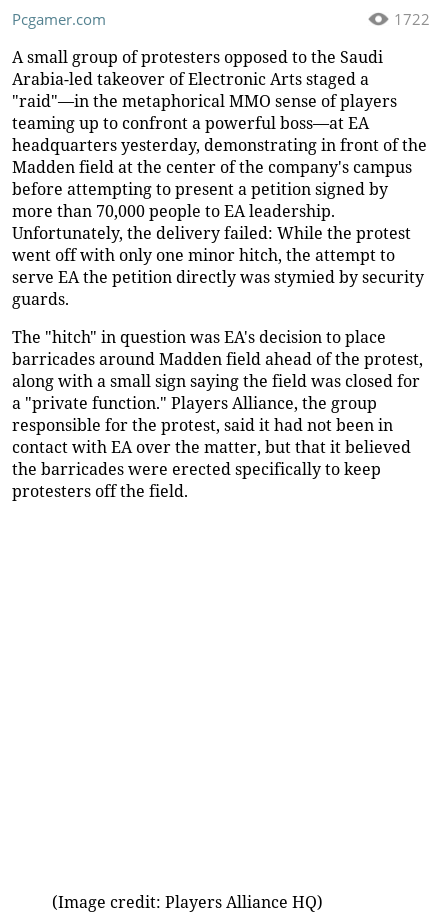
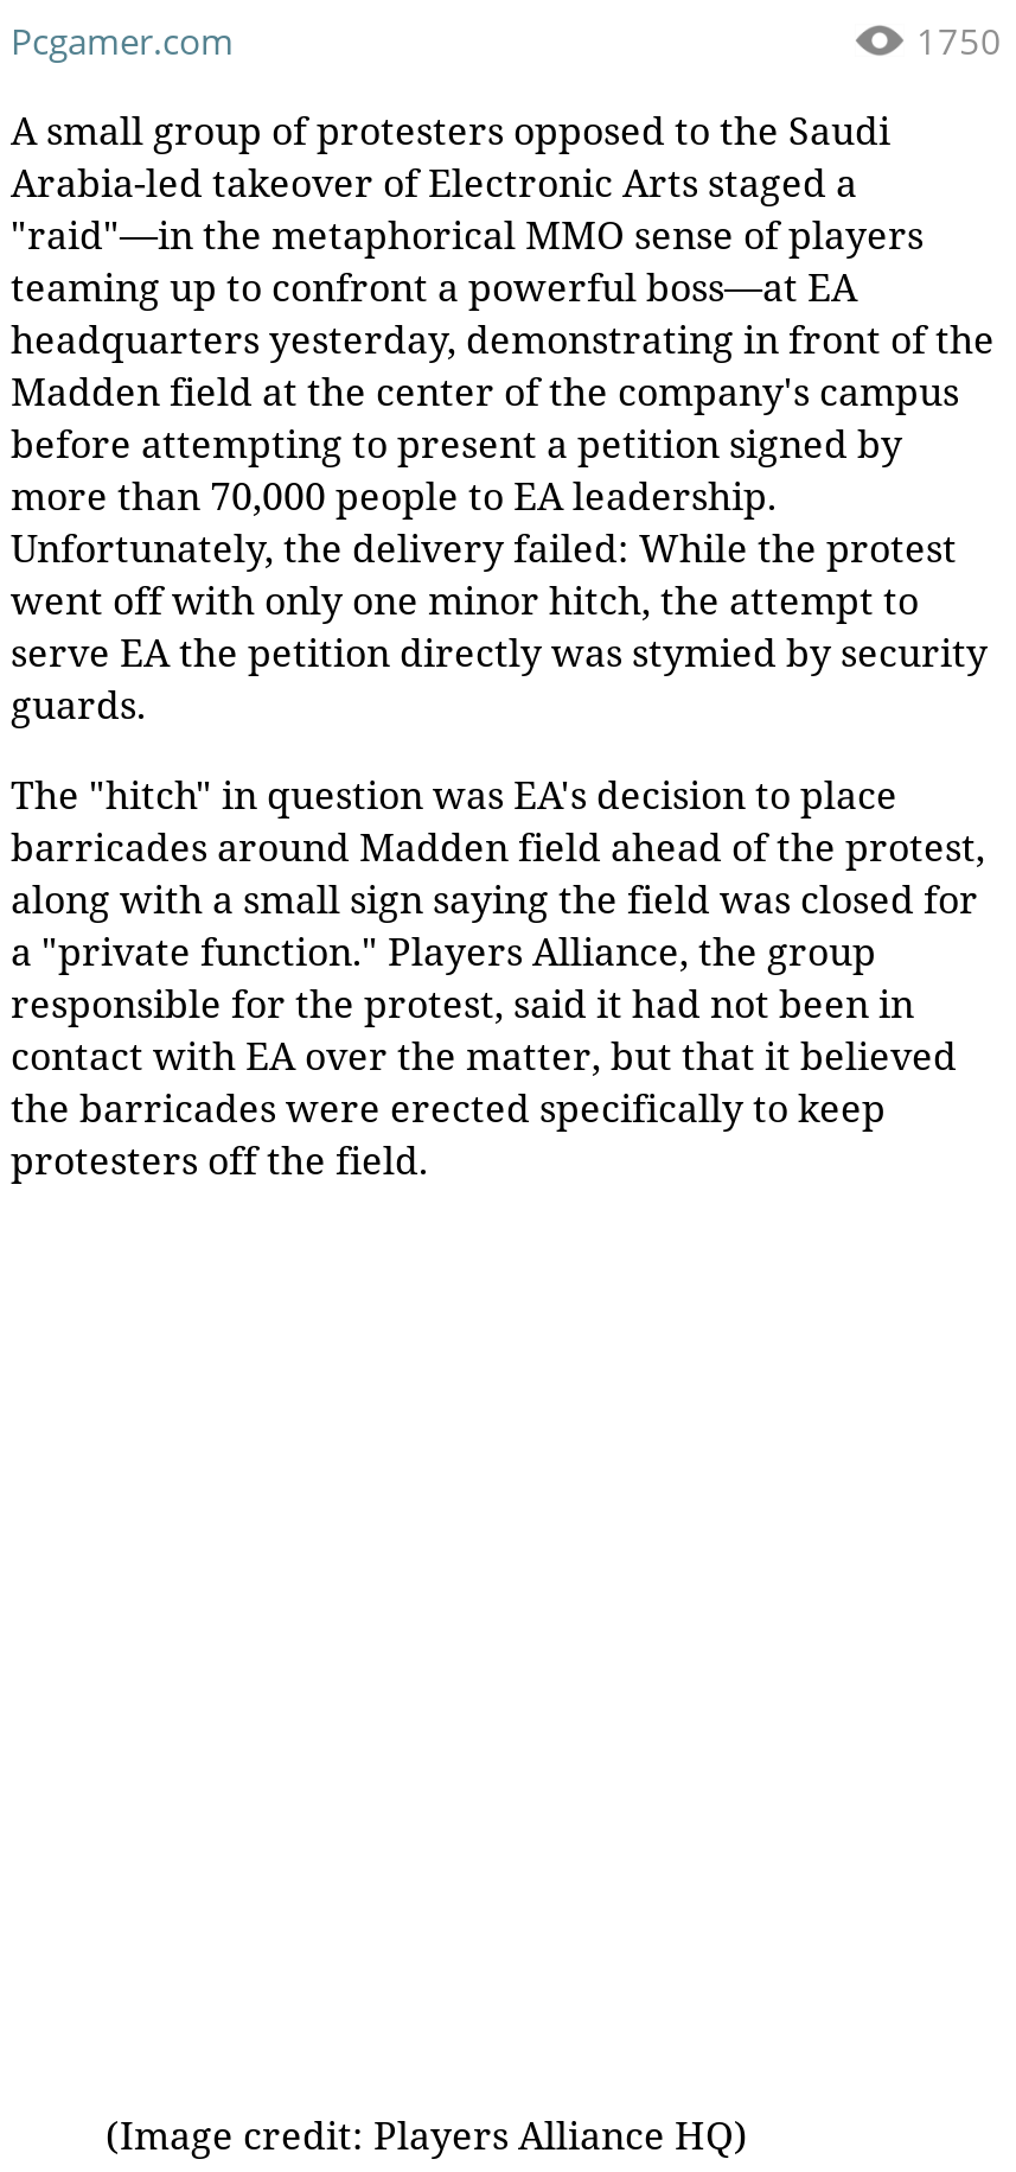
- 1722
+ 1750
